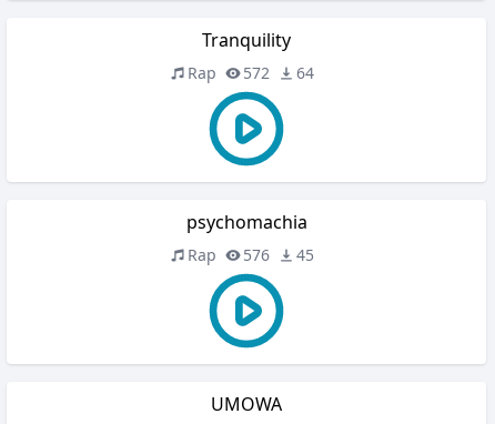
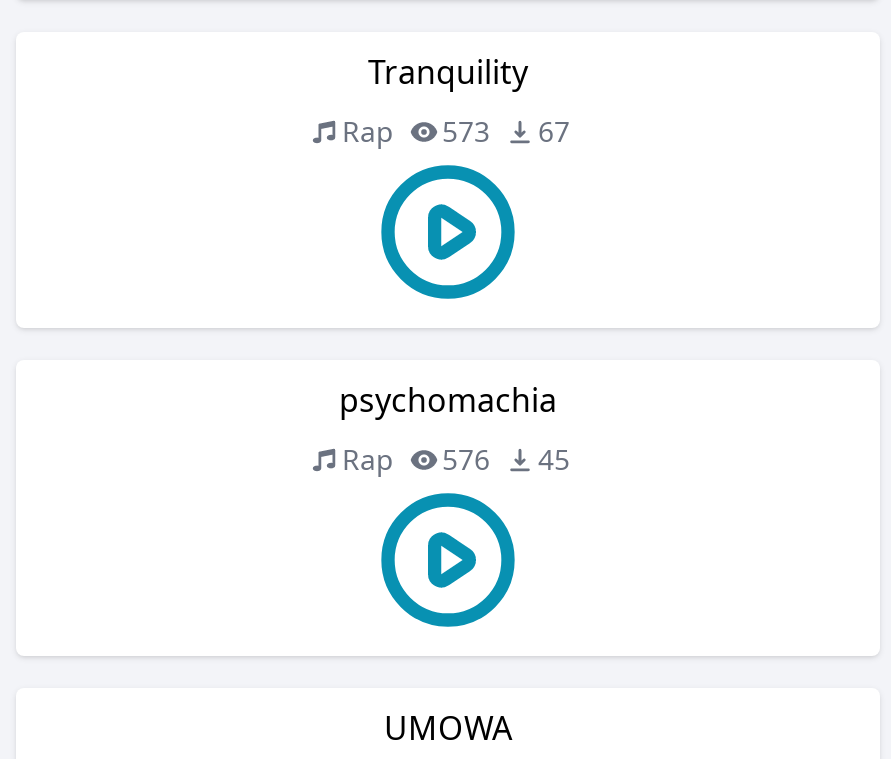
- 572
+ 573

- 64
+ 67
